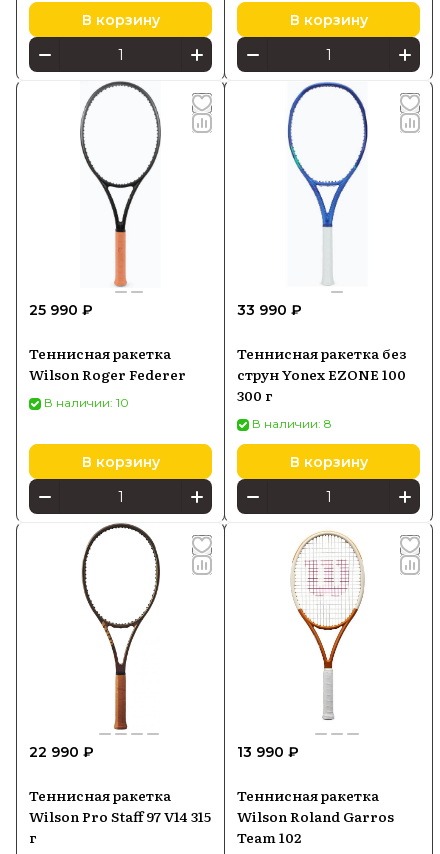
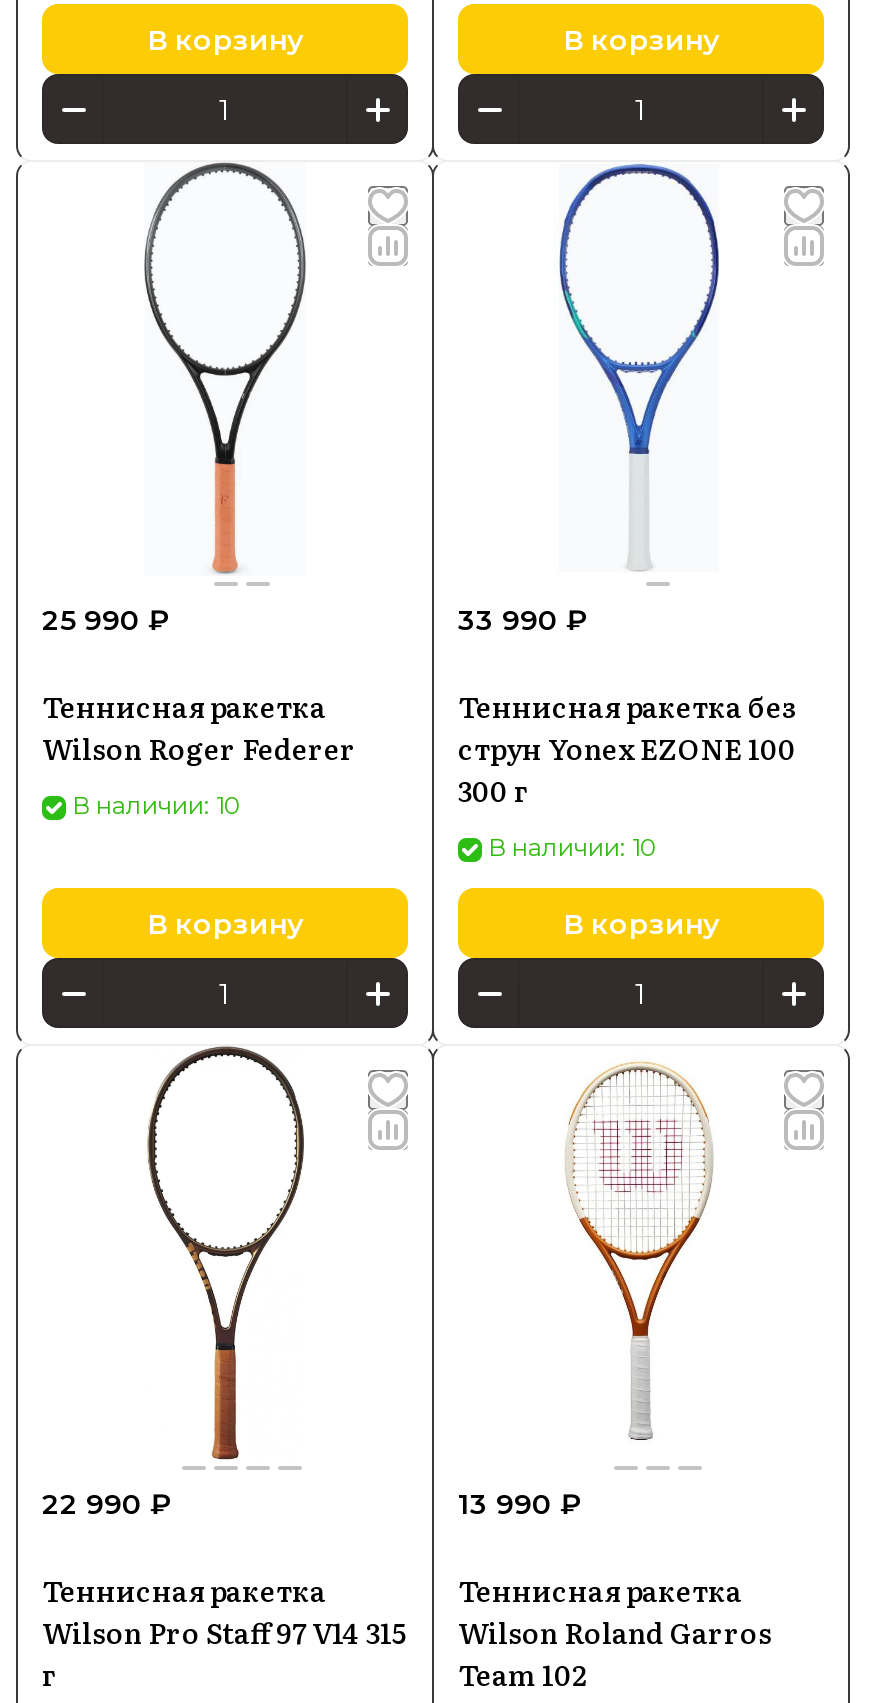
- В наличии: 8
+ В наличии: 10
